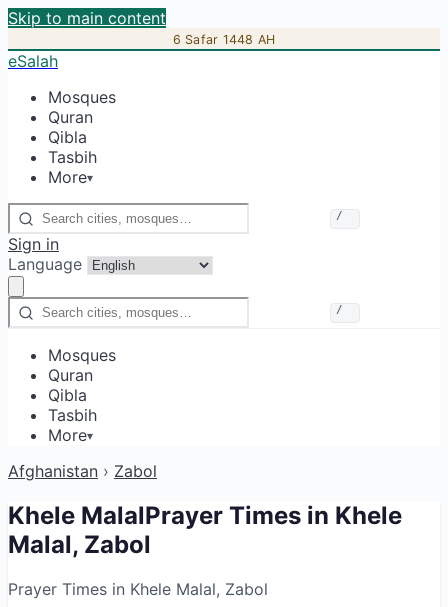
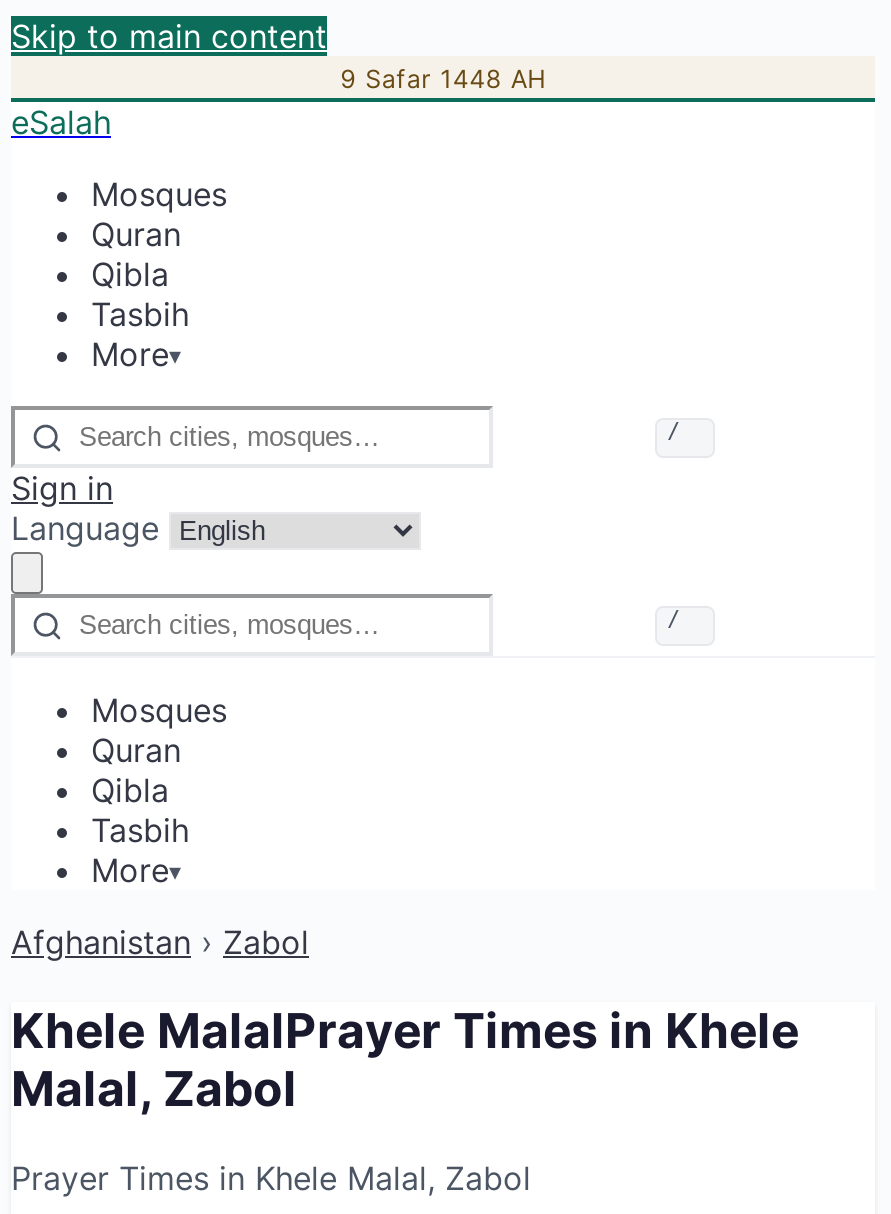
- 6 Safar 1448 AH
+ 9 Safar 1448 AH
